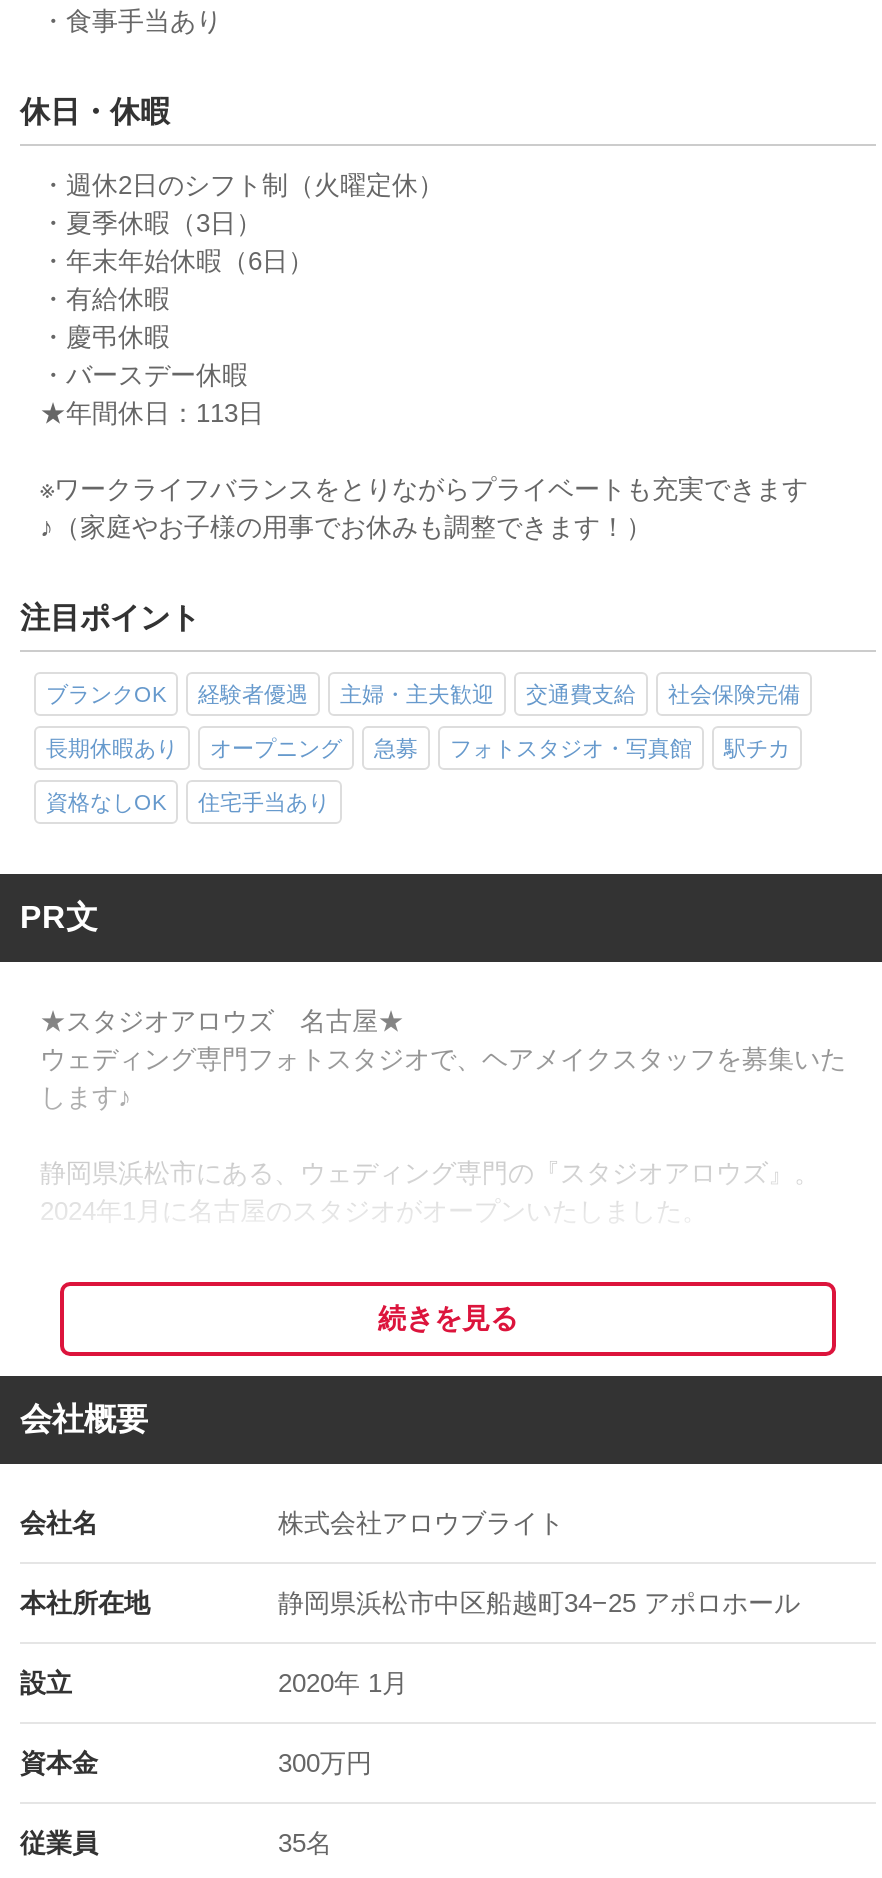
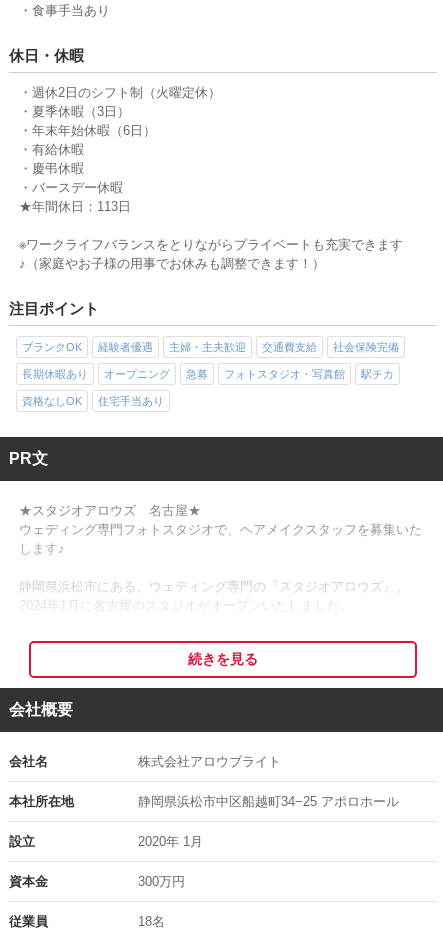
- 35名
+ 18名
